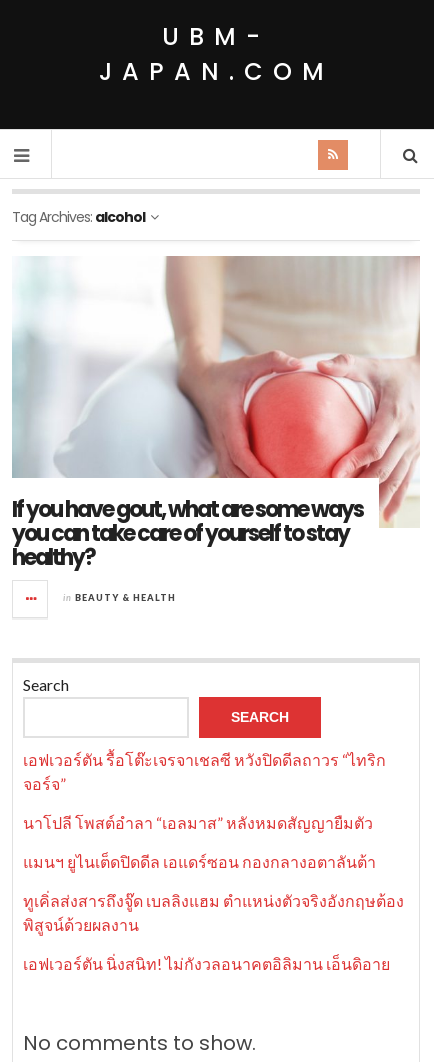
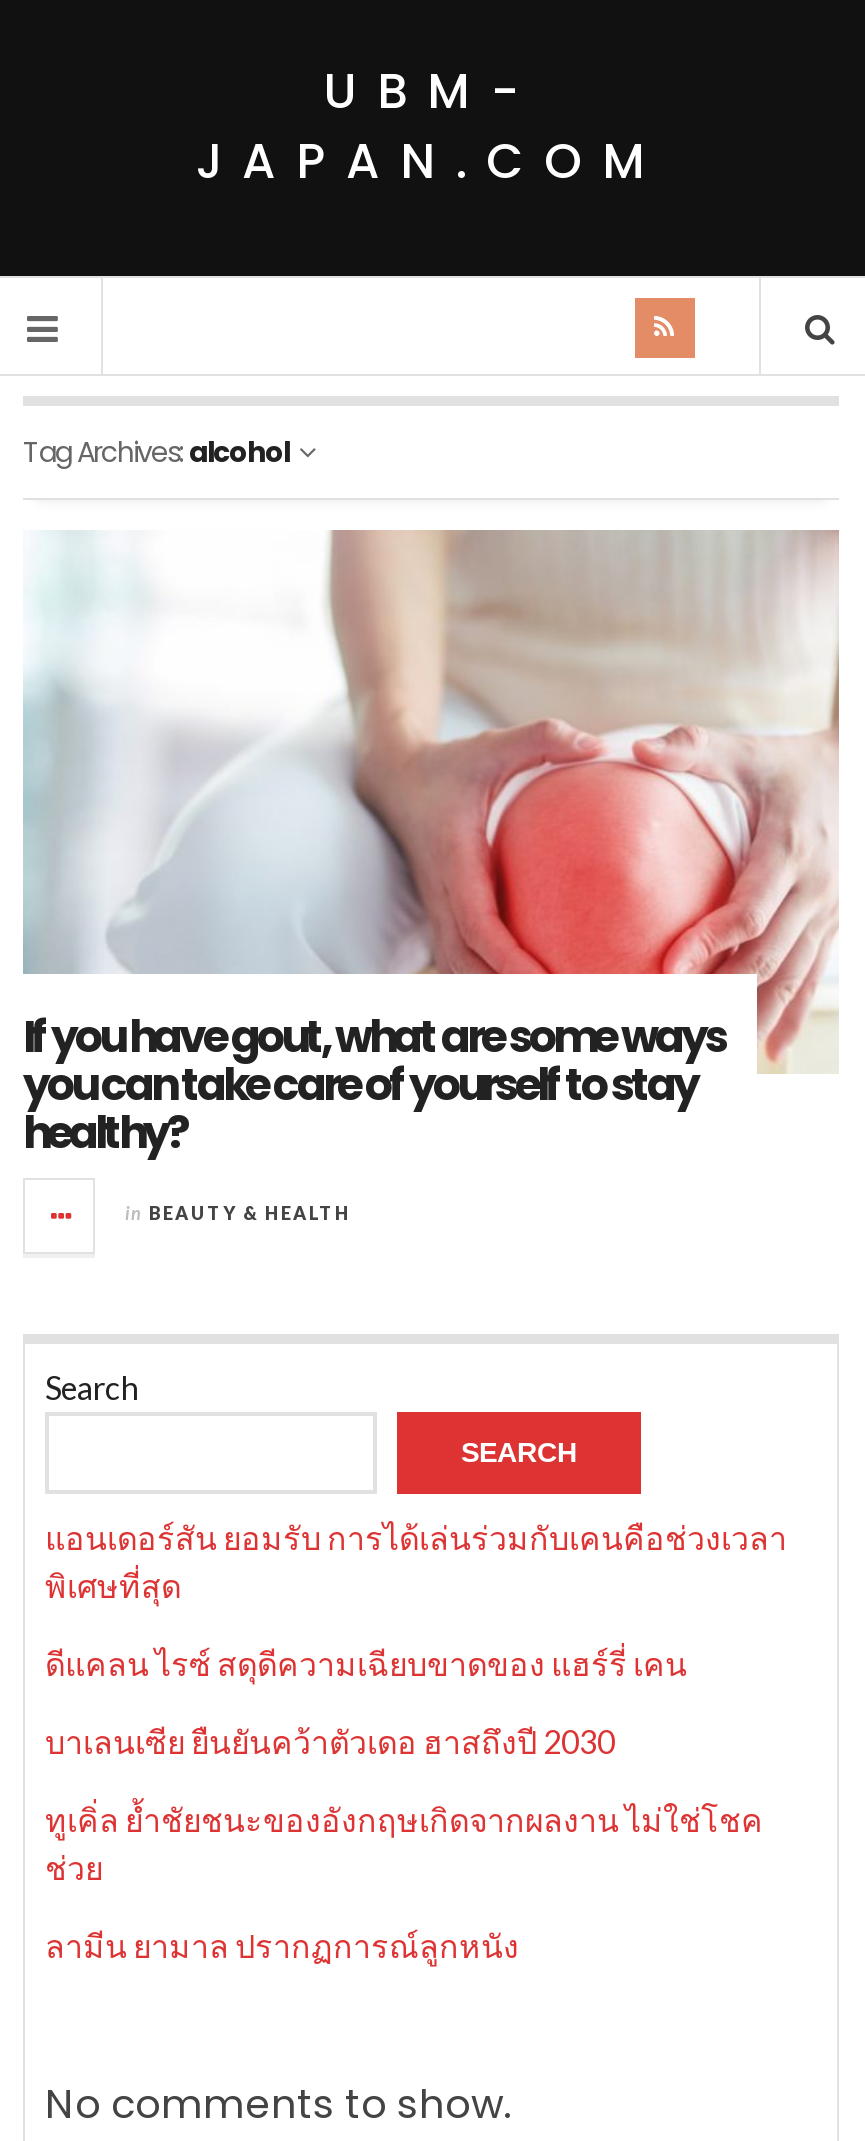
- เอฟเวอร์ตัน รื้อโต๊ะเจรจาเชลซี หวังปิดดีลถาวร “ไทริก
- จอร์จ”
+ แอนเดอร์สัน ยอมรับ การได้เล่นร่วมกับเคนคือช่วงเวลา
+ พิเศษที่สุด

- นาโปลี โพสต์อำลา “เอลมาส” หลังหมดสัญญายืมตัว
+ ดีแคลน ไรซ์ สดุดีความเฉียบขาดของ แฮร์รี่ เคน

- แมนฯ ยูไนเต็ดปิดดีล เอแดร์ซอน กองกลางอตาลันต้า
+ บาเลนเซีย ยืนยันคว้าตัวเดอ ฮาสถึงปี 2030

- ทูเคิ่ลส่งสารถึงจู๊ด เบลลิงแฮม ตำแหน่งตัวจริงอังกฤษต้อง
- พิสูจน์ด้วยผลงาน
+ ทูเคิ่ล ย้ำชัยชนะของอังกฤษเกิดจากผลงาน ไม่ใช่โชค
+ ช่วย

- เอฟเวอร์ตัน นิ่งสนิท! ไม่กังวลอนาคตอิลิมาน เอ็นดิอาย
+ ลามีน ยามาล ปรากฏการณ์ลูกหนัง
